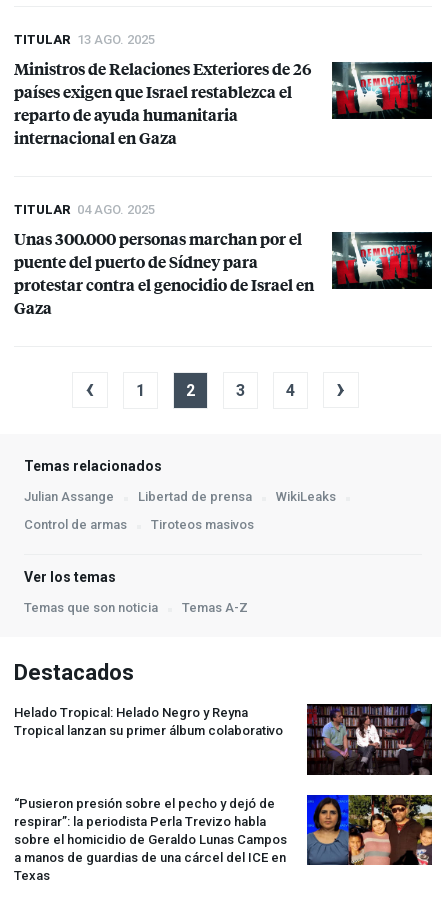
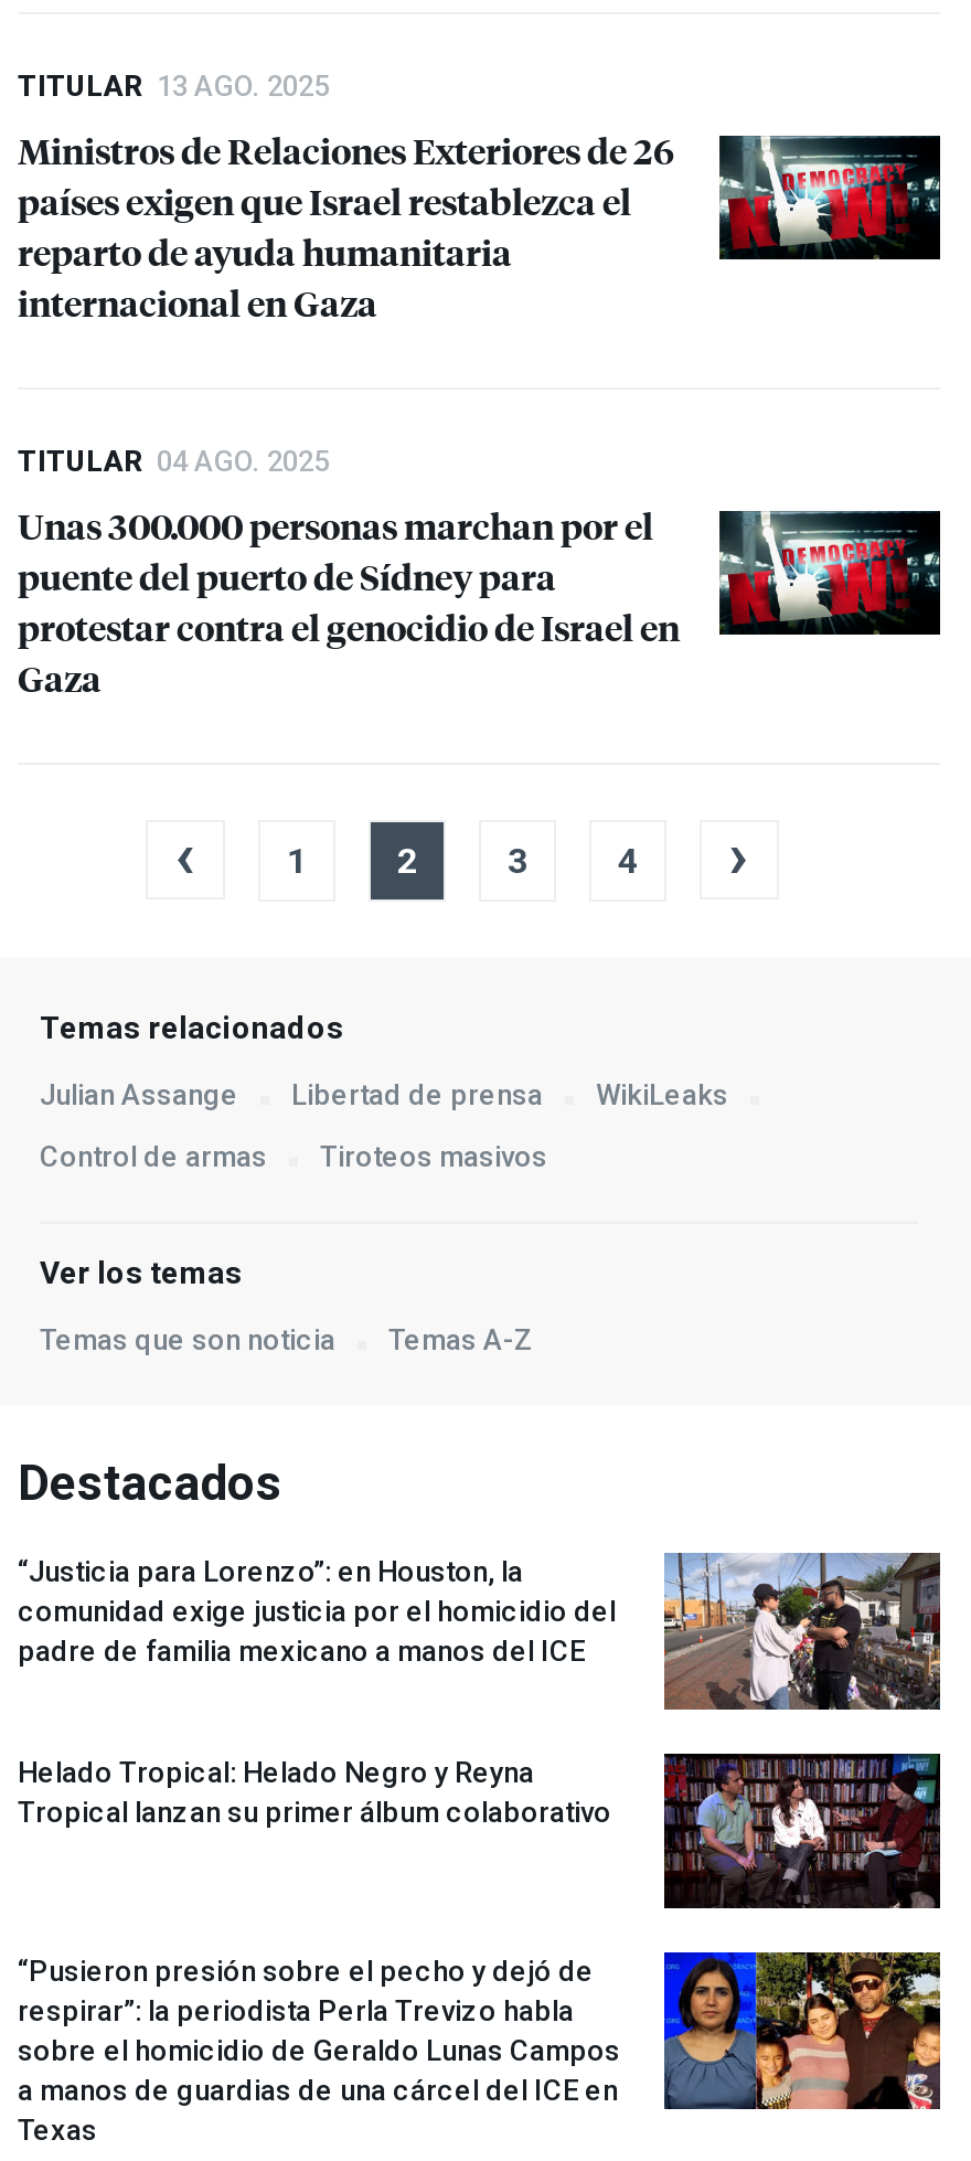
+ [image]
+ “Justicia para Lorenzo”: en Houston, la
+ comunidad exige justicia por el homicidio del
+ padre de familia mexicano a manos del ICE
